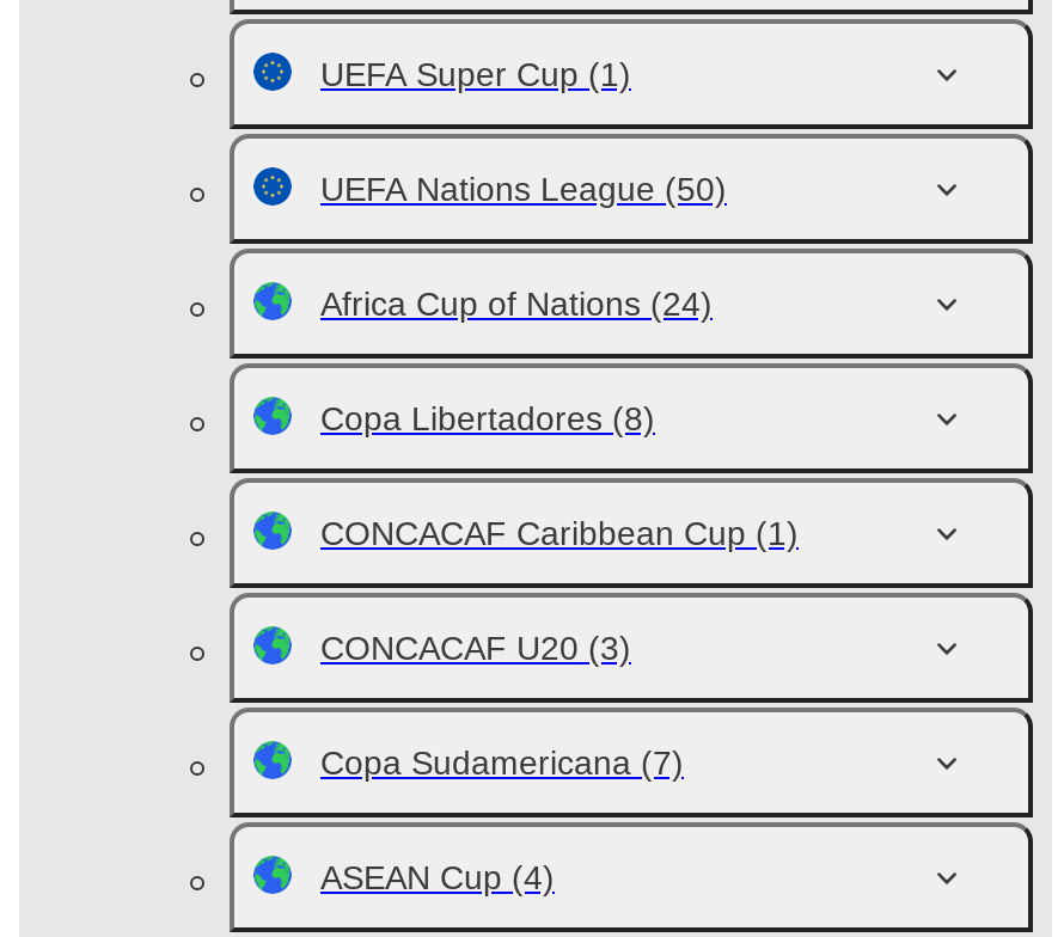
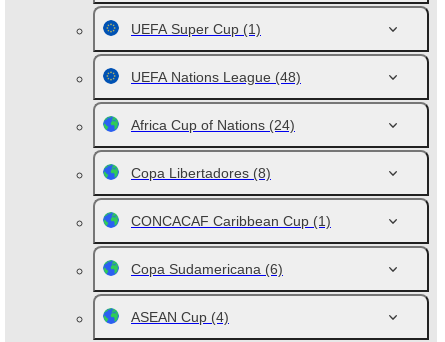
- UEFA Nations League (50)
+ UEFA Nations League (48)

- CONCACAF U20 (3)
- Copa Sudamericana (7)
+ Copa Sudamericana (6)
